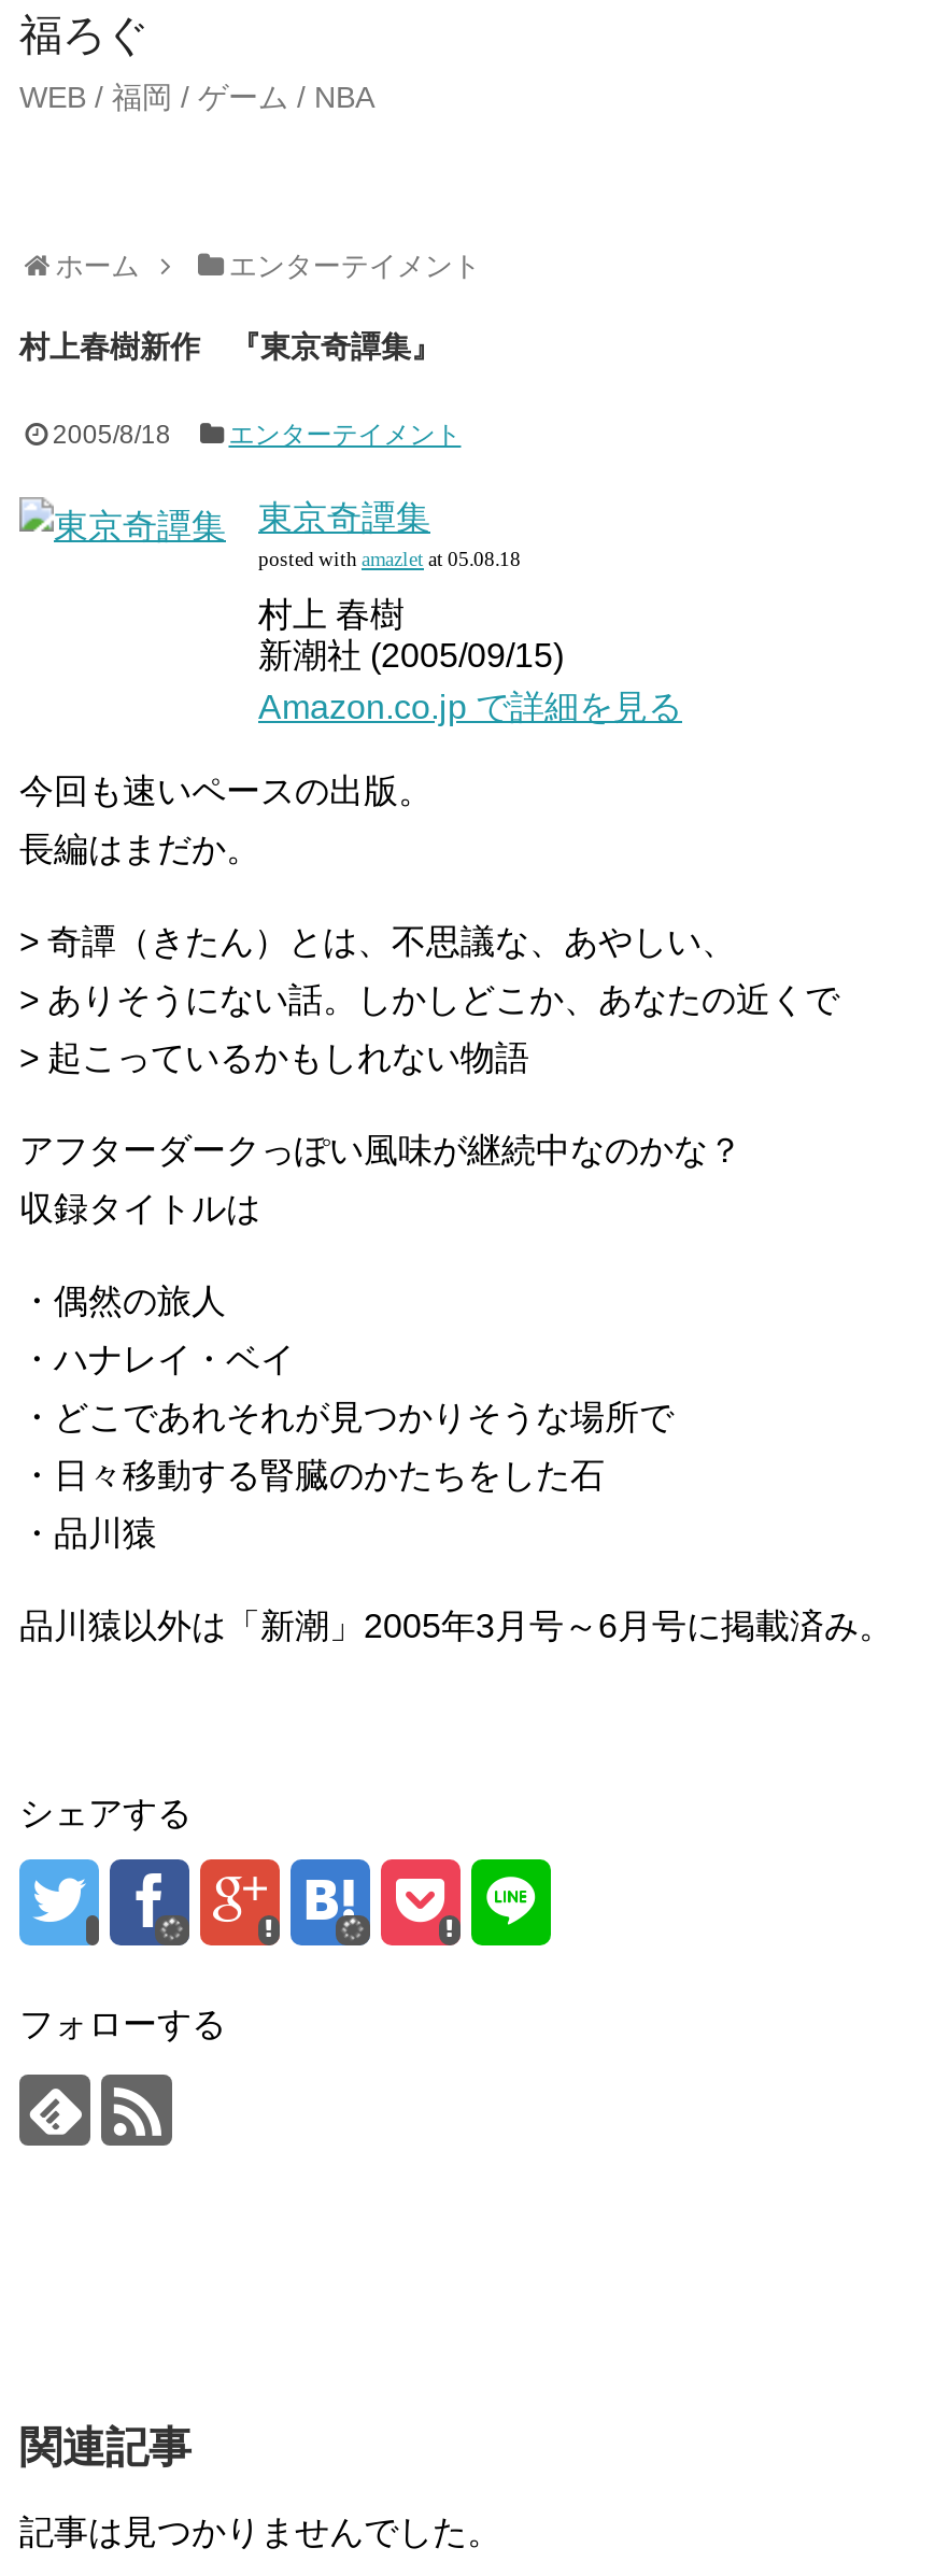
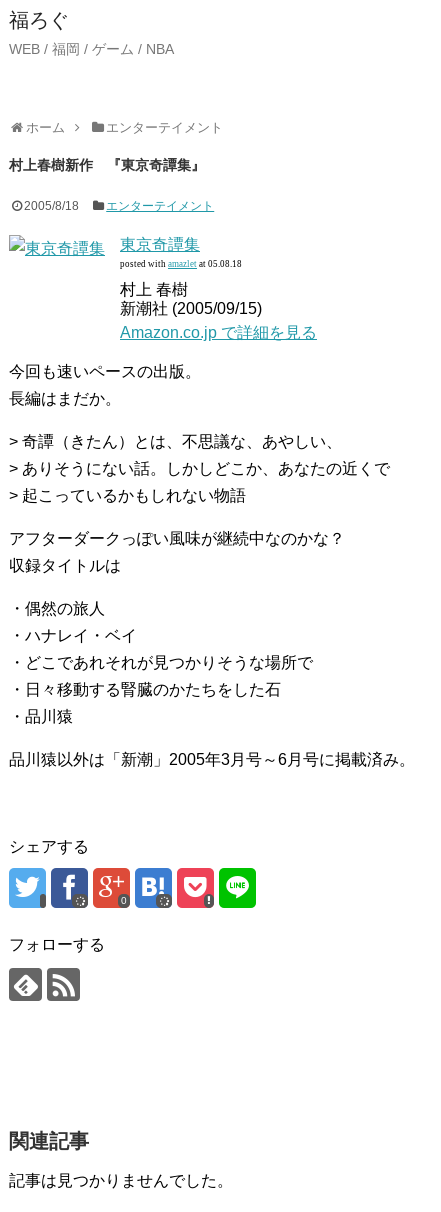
+ 0
